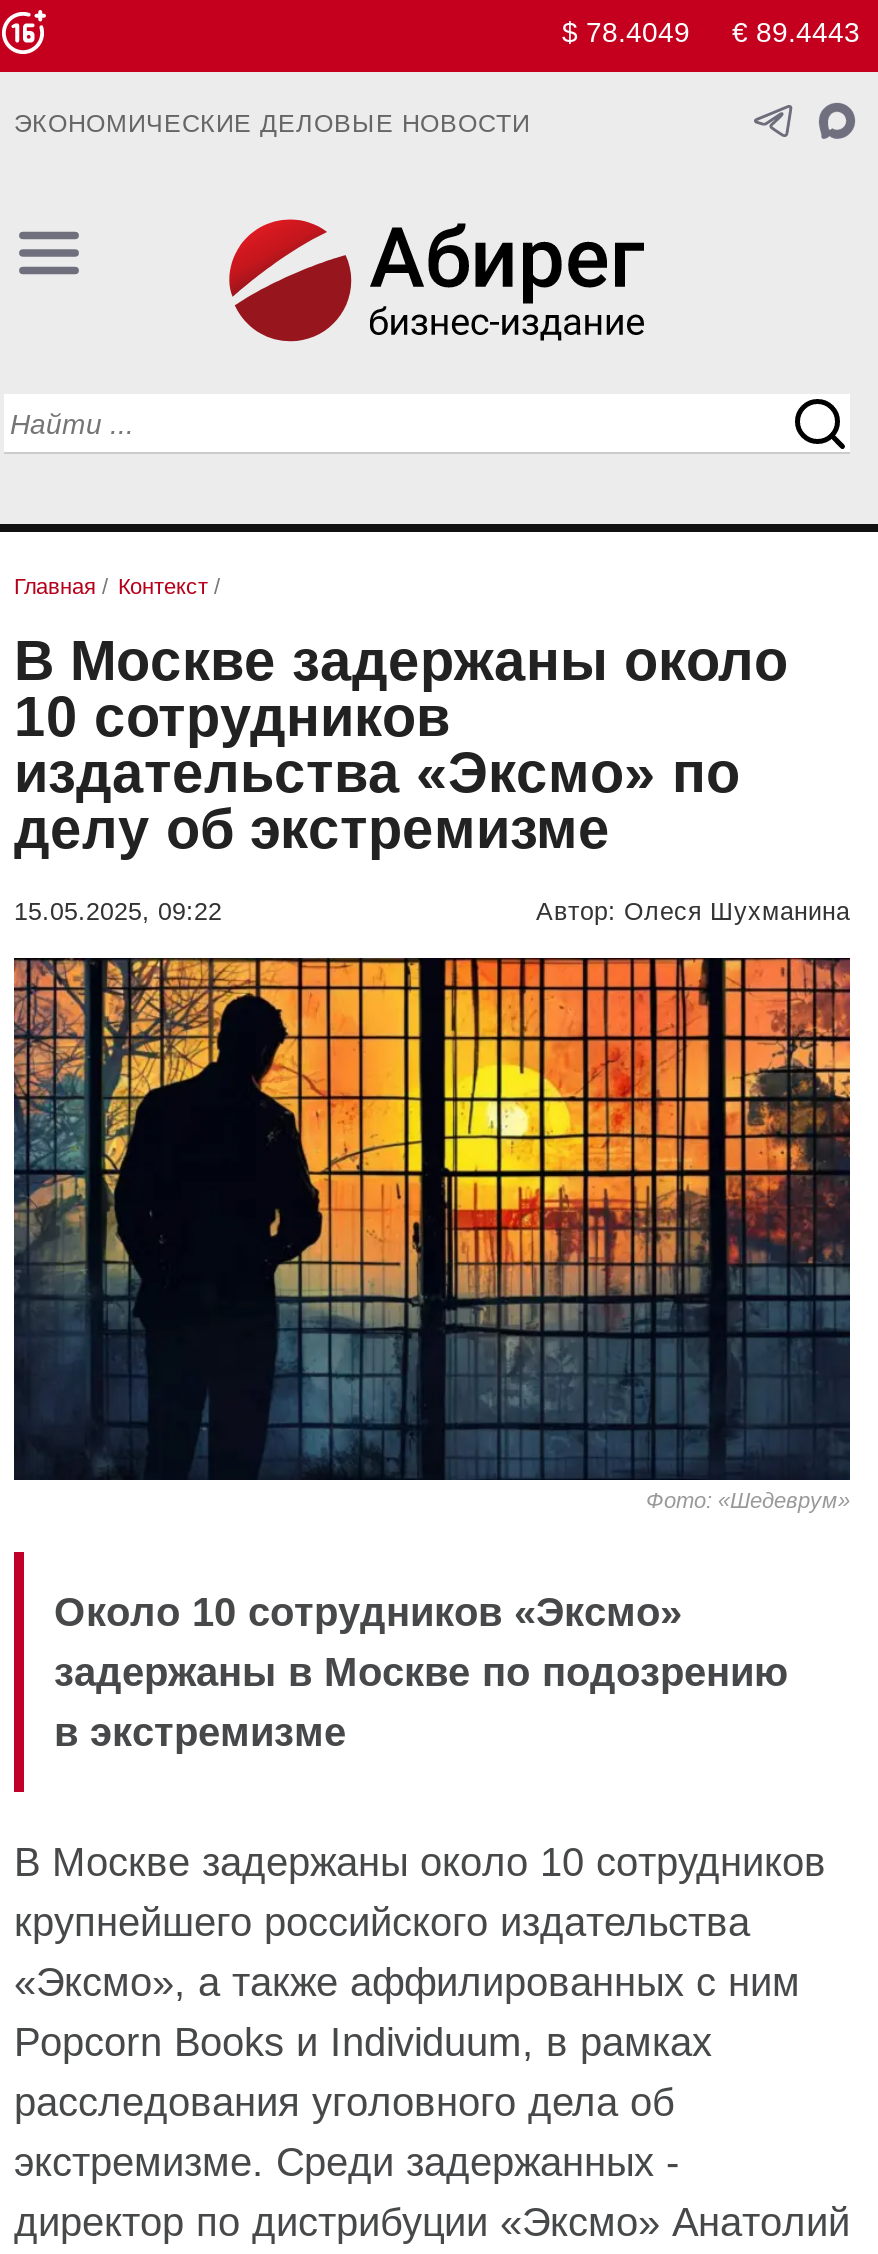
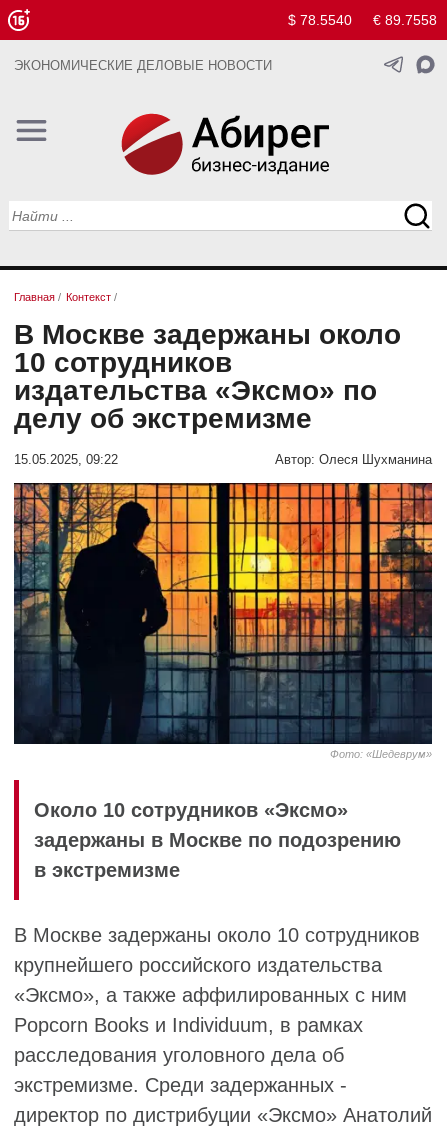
- $ 78.4049
+ $ 78.5540

- € 89.4443
+ € 89.7558
